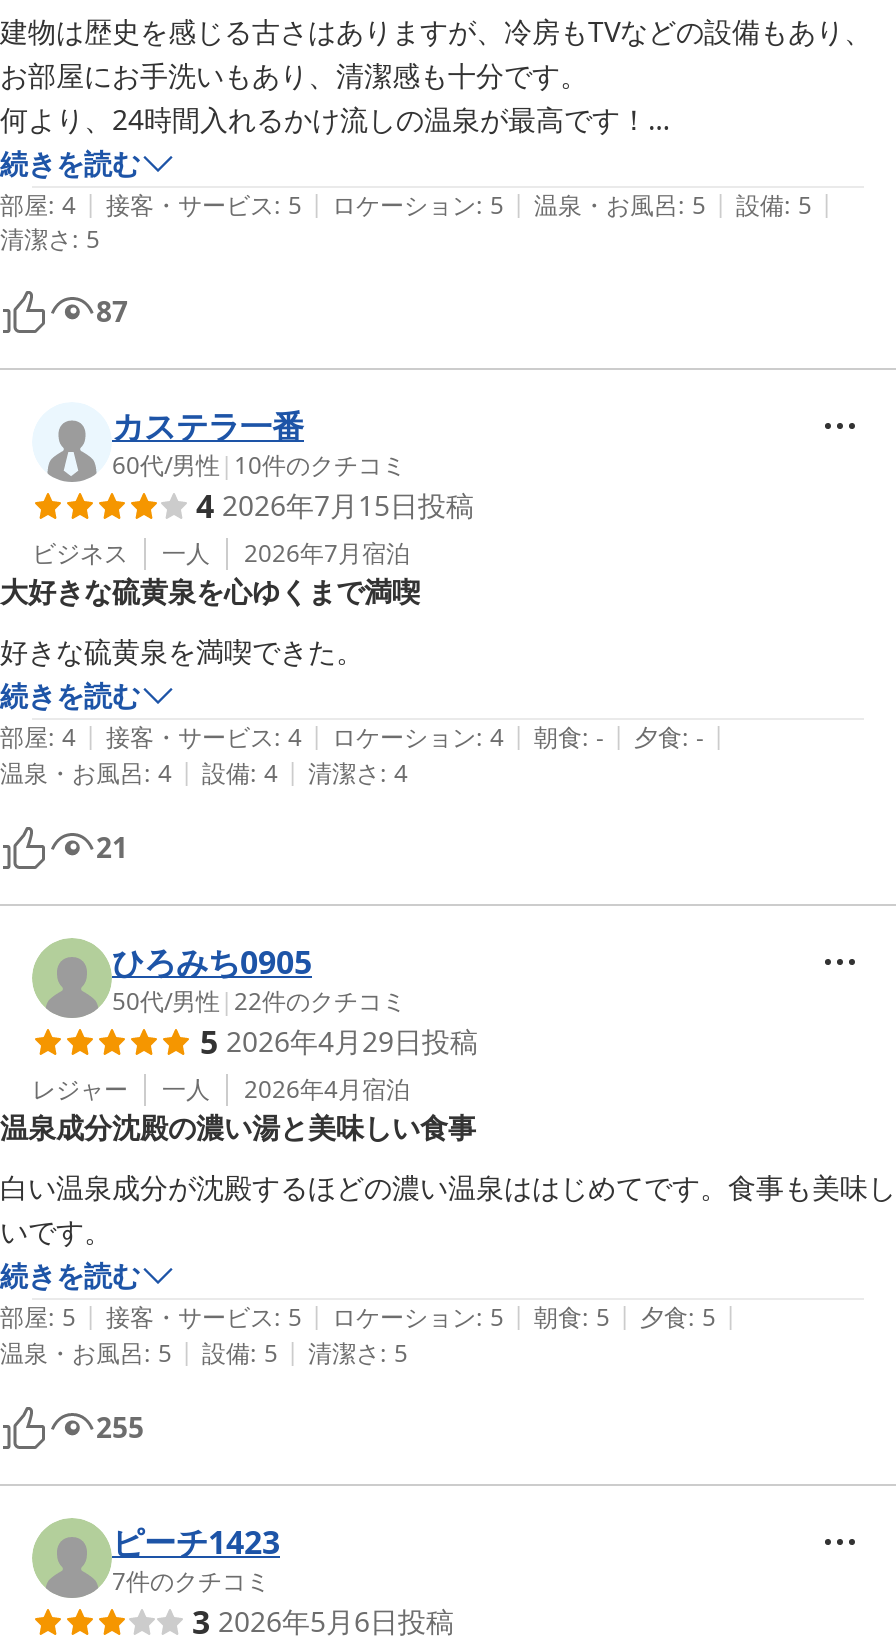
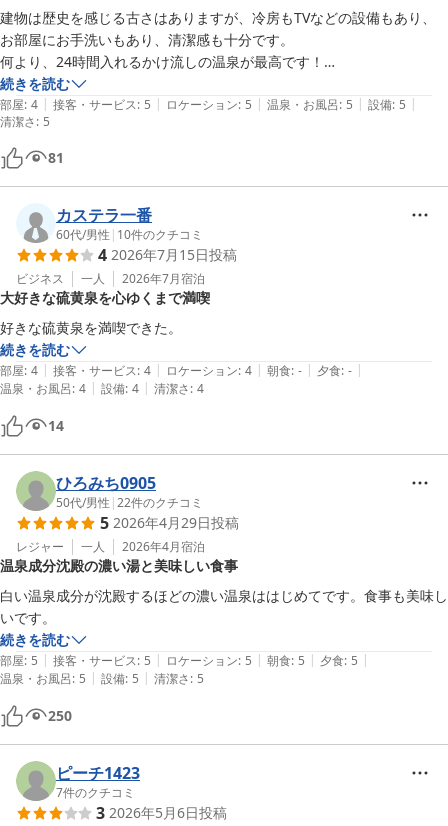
- 87
+ 81

- 21
+ 14

- 255
+ 250
